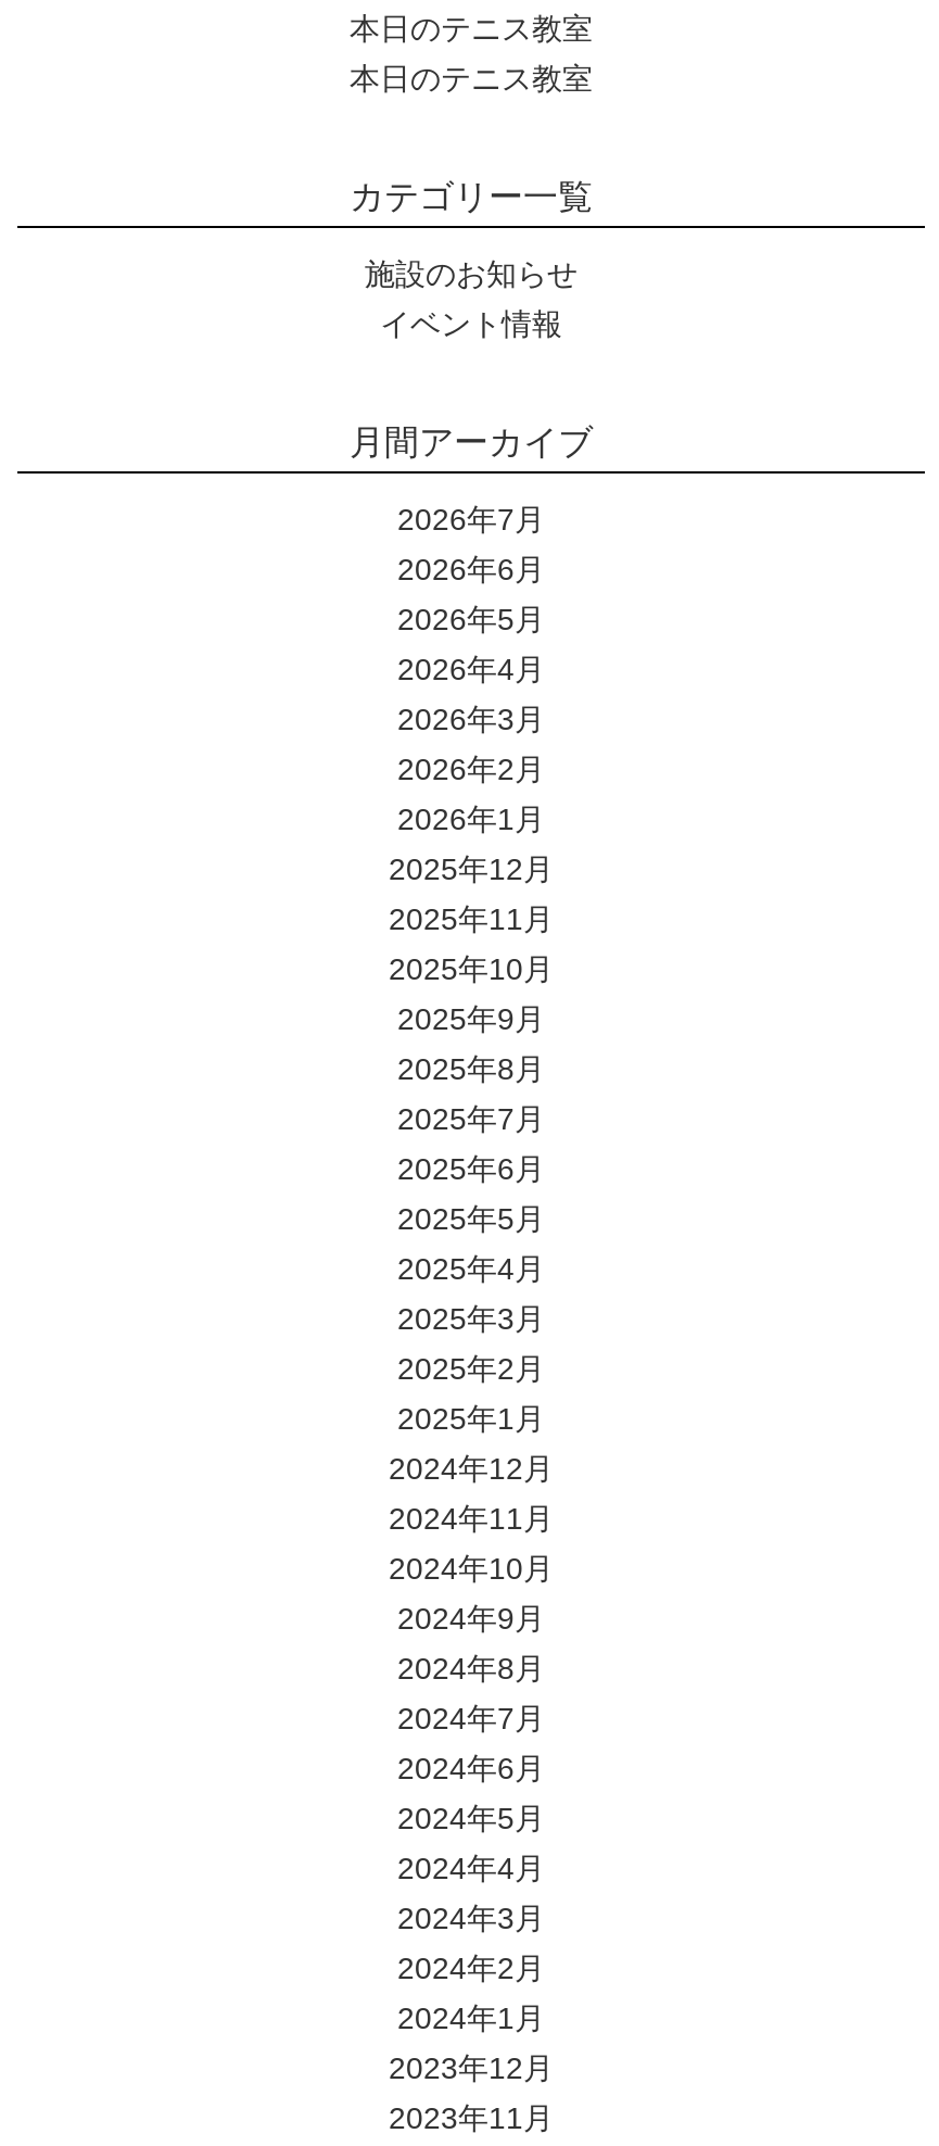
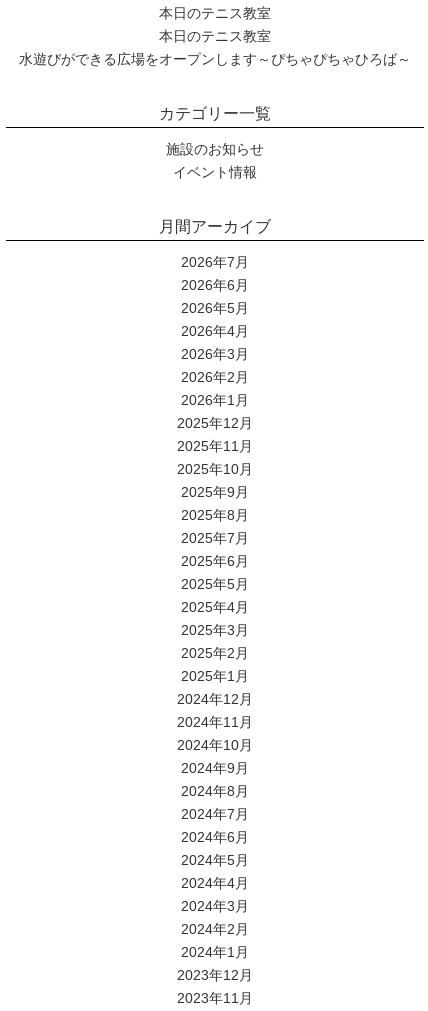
+ 水遊びができる広場をオープンします～ぴちゃぴちゃひろば～
